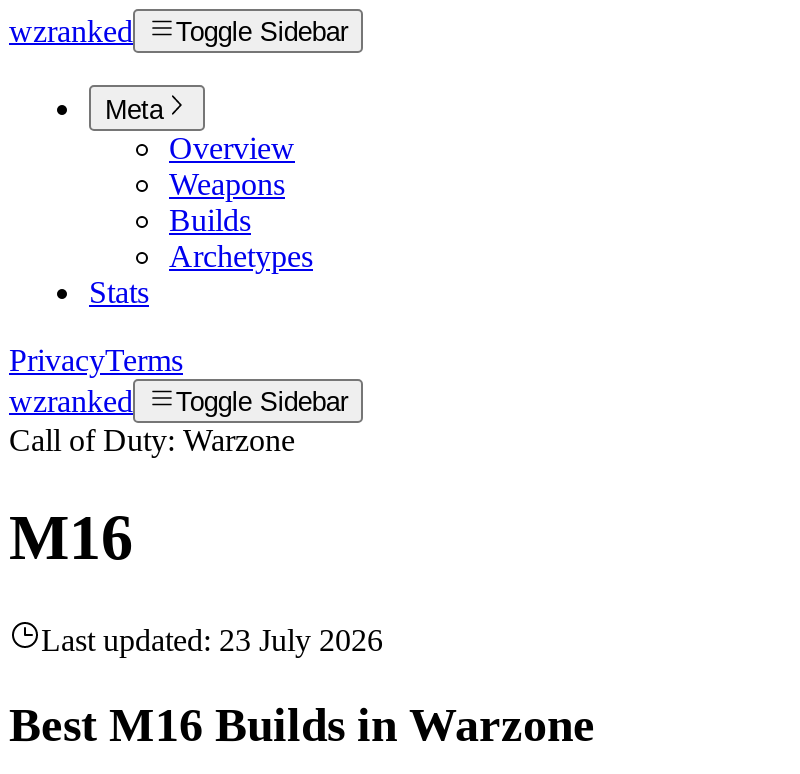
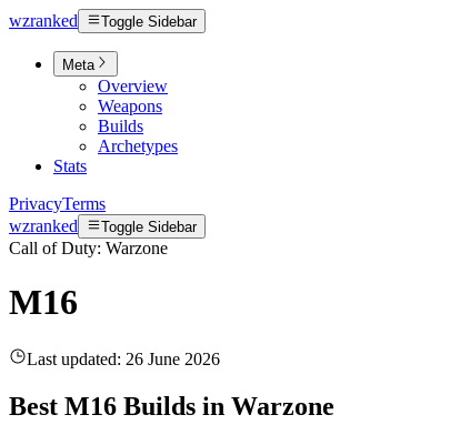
- Last updated: 23 July 2026
+ Last updated: 26 June 2026
